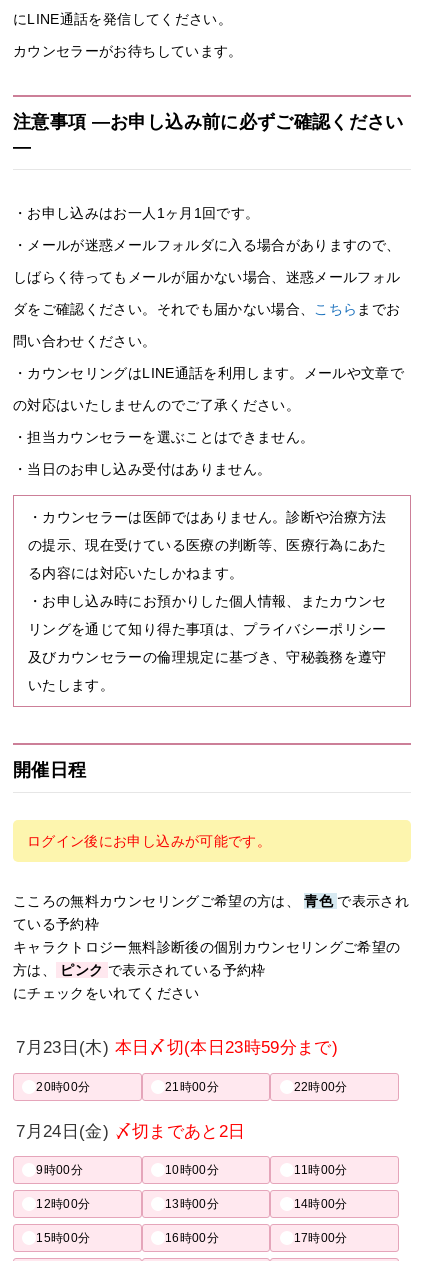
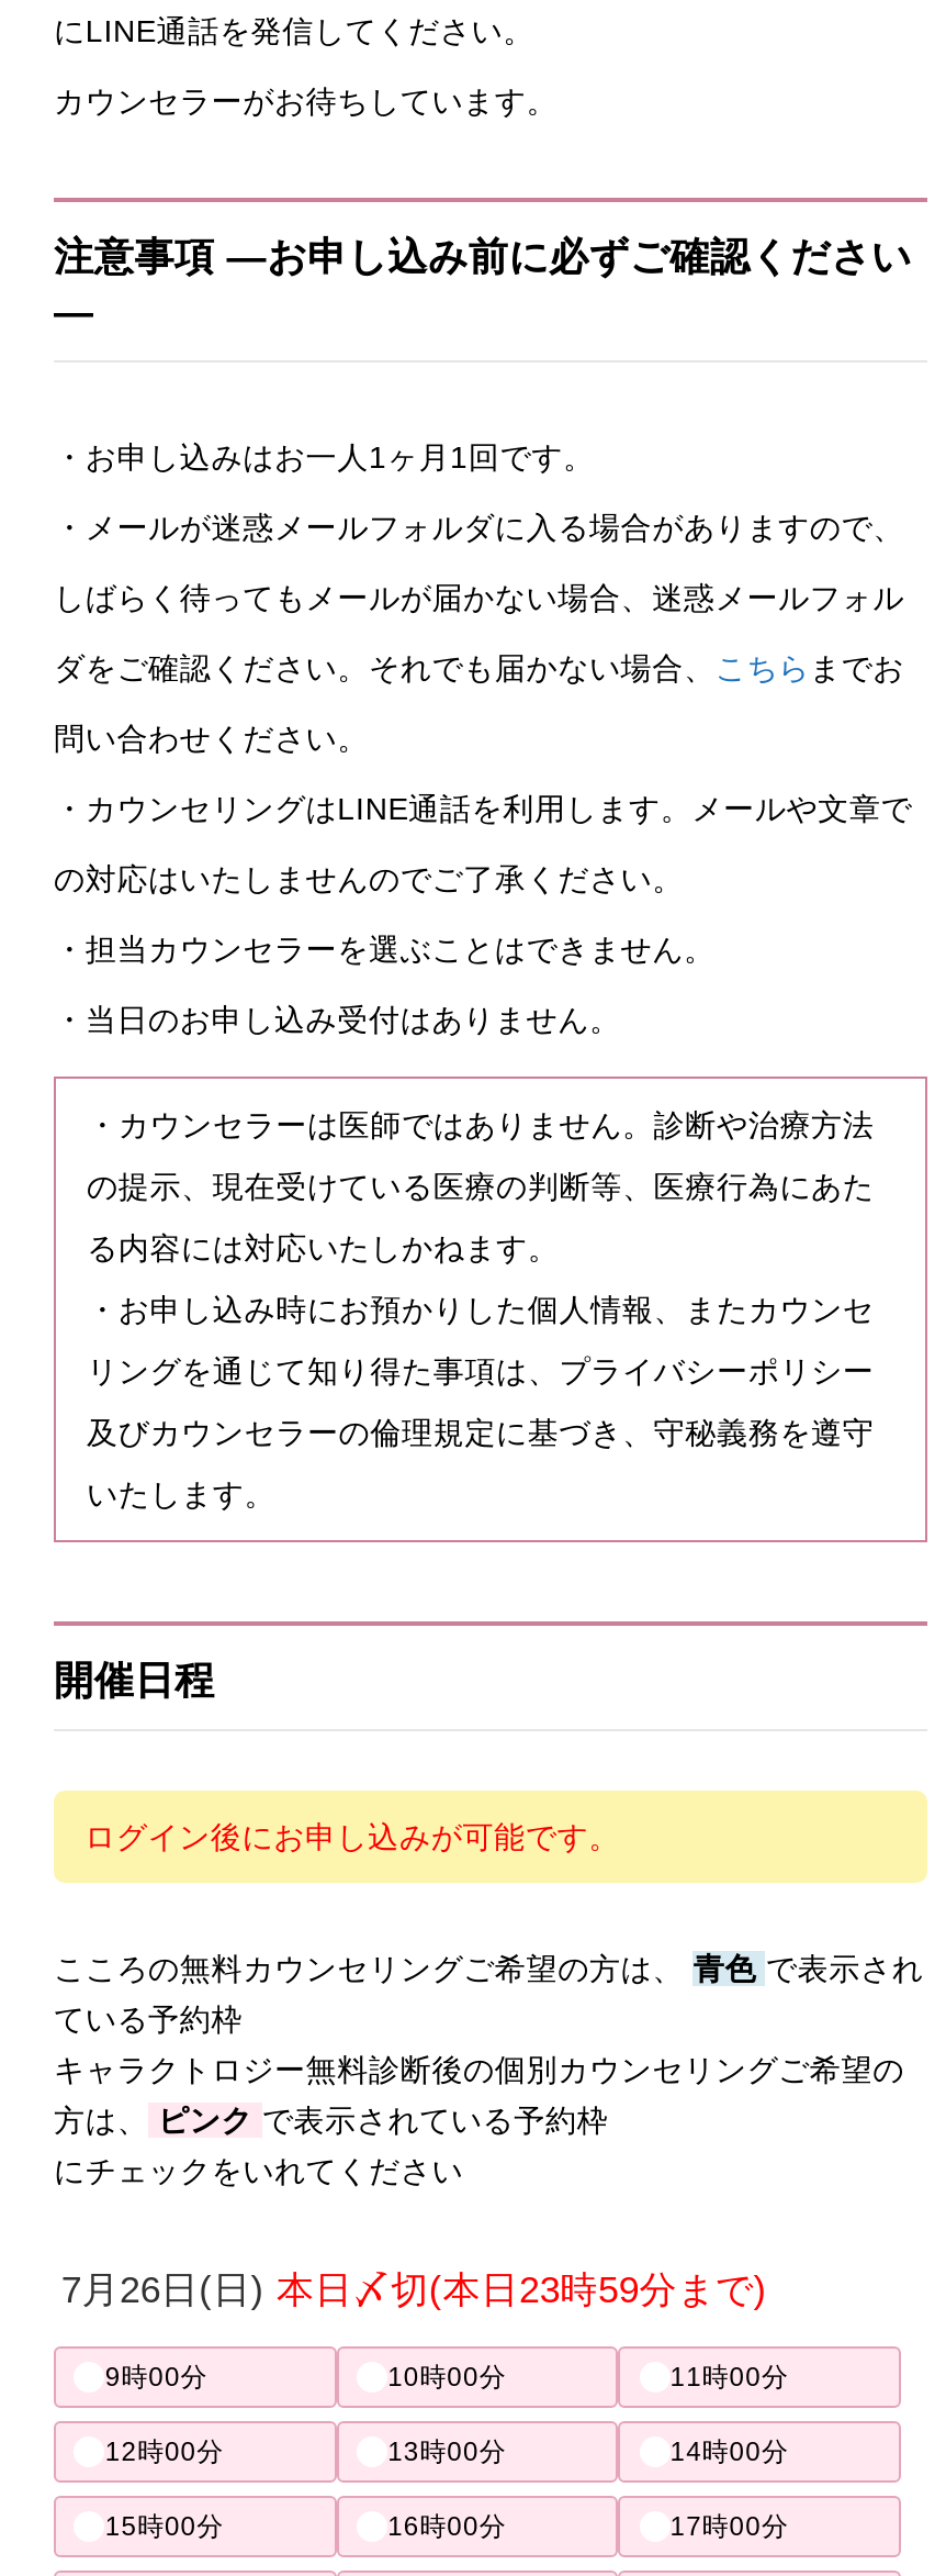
- 7月23日(木)本日〆切(本日23時59分まで)
- 20時00分
- 21時00分
- 22時00分
- 7月24日(金)〆切まであと2日
+ 7月26日(日)本日〆切(本日23時59分まで)
